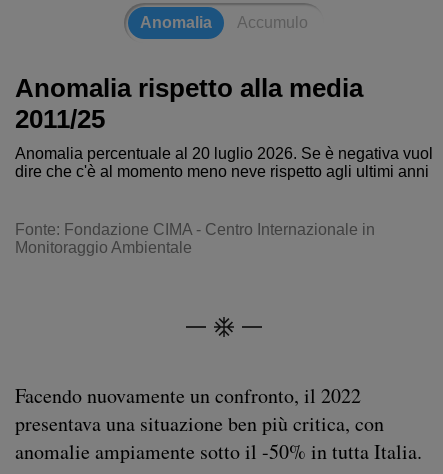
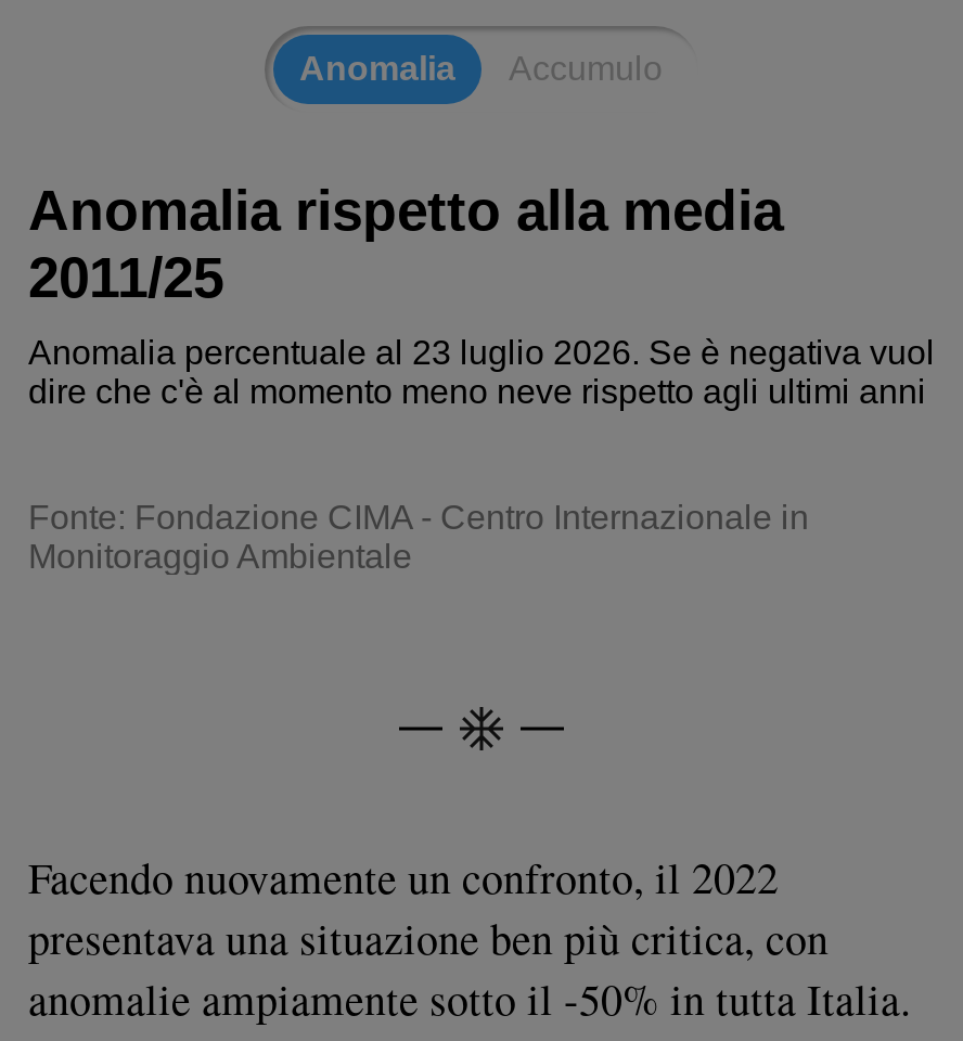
- Anomalia percentuale al 20 luglio 2026. Se è negativa vuol
+ Anomalia percentuale al 23 luglio 2026. Se è negativa vuol
